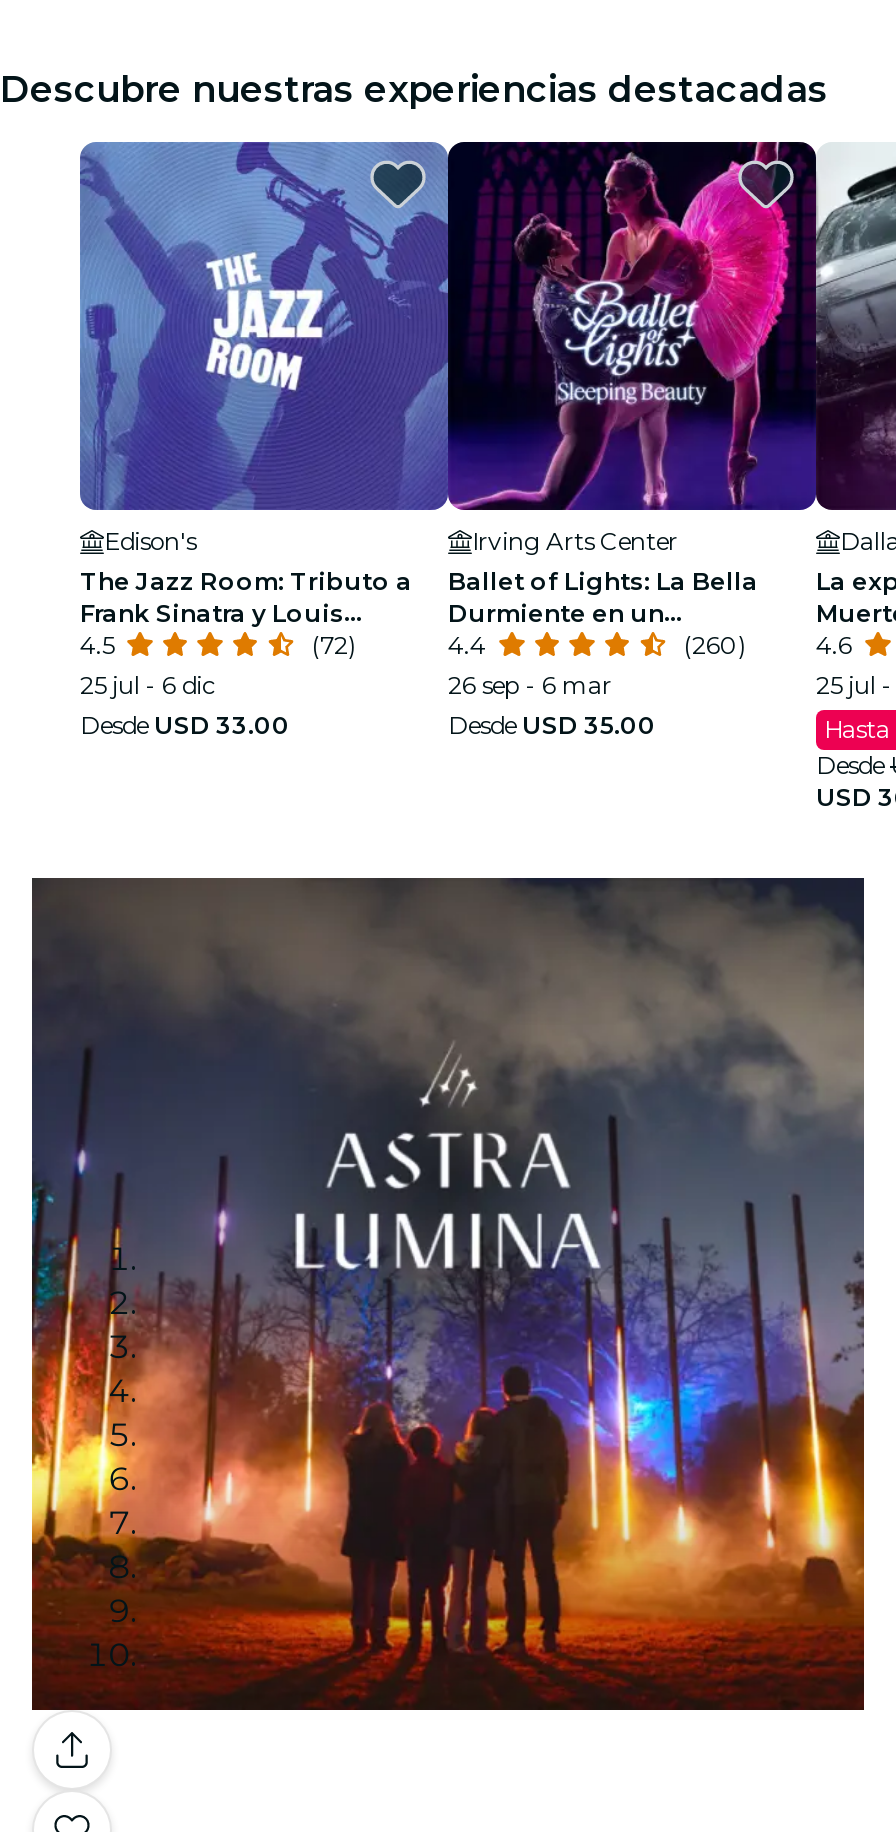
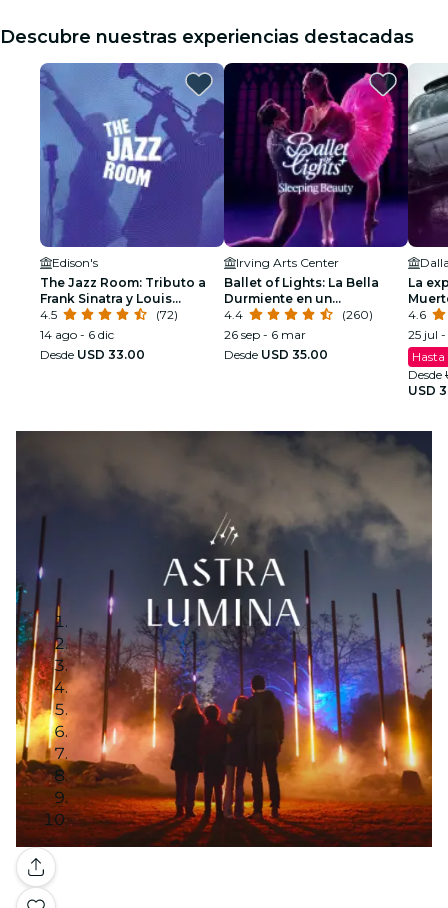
- 25 jul - 6 dic
+ 14 ago - 6 dic
